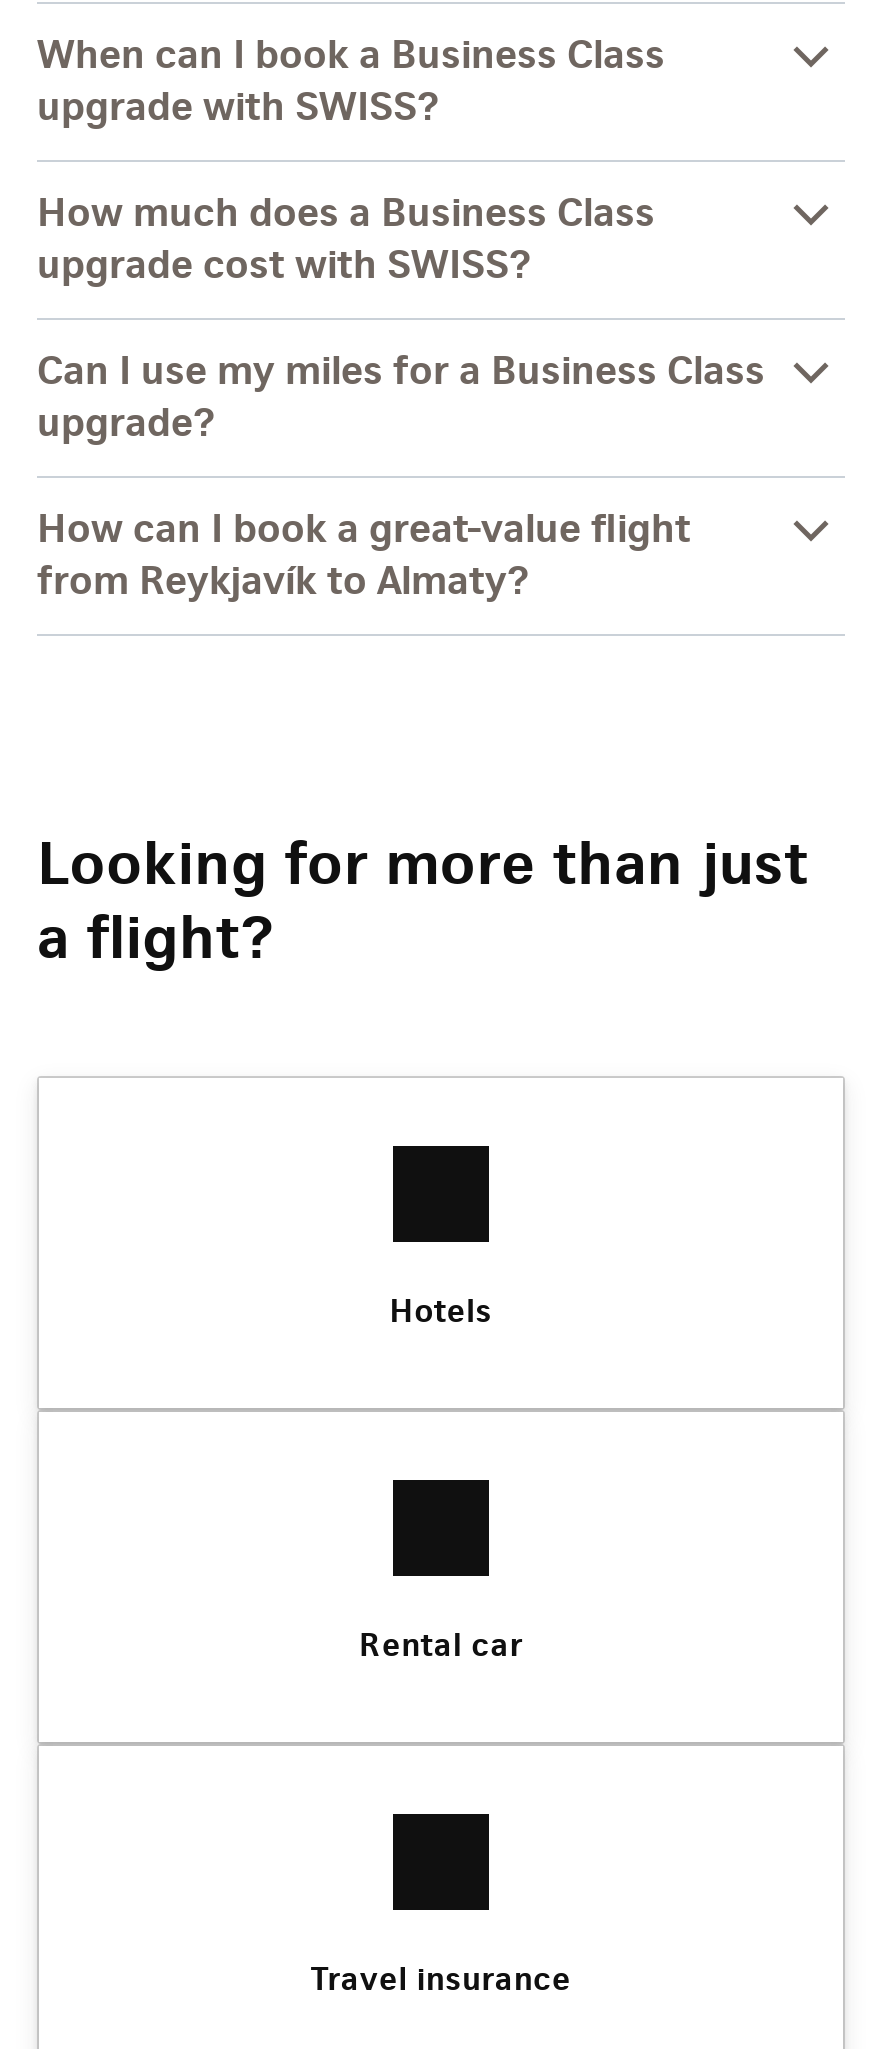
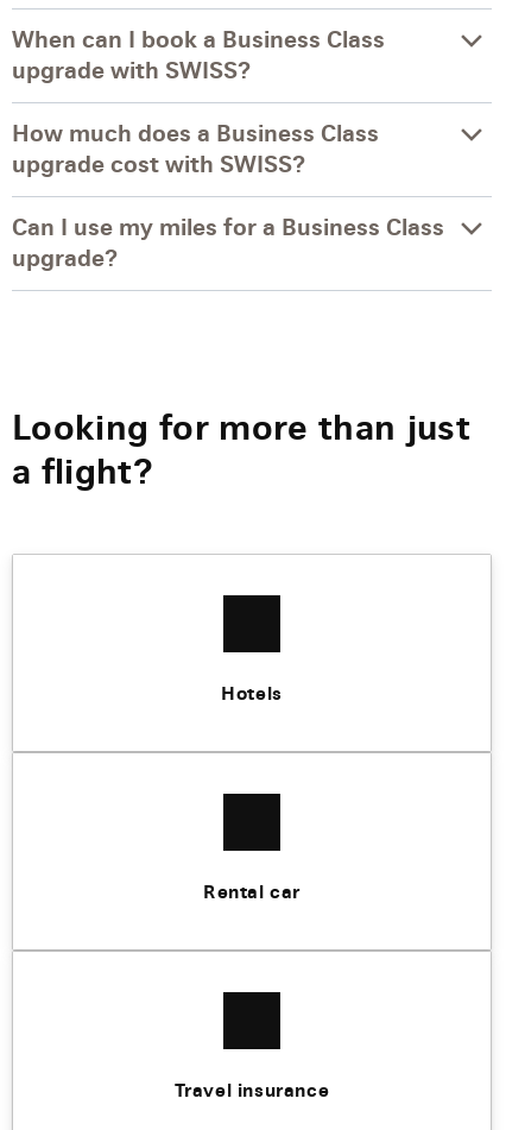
- How can I book a great-value flight
- from Reykjavík to Almaty?
